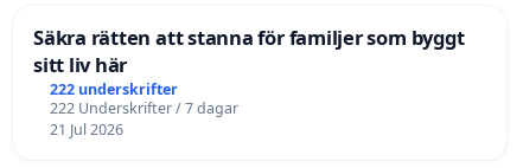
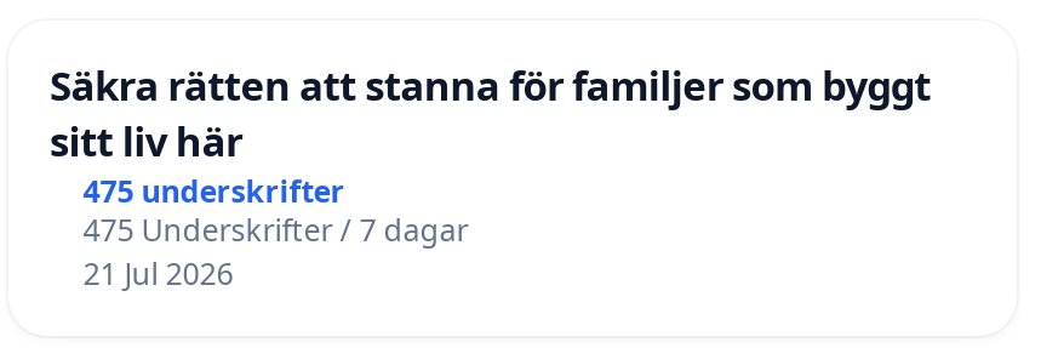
- 222 underskrifter
+ 475 underskrifter

- 222 Underskrifter / 7 dagar
+ 475 Underskrifter / 7 dagar
